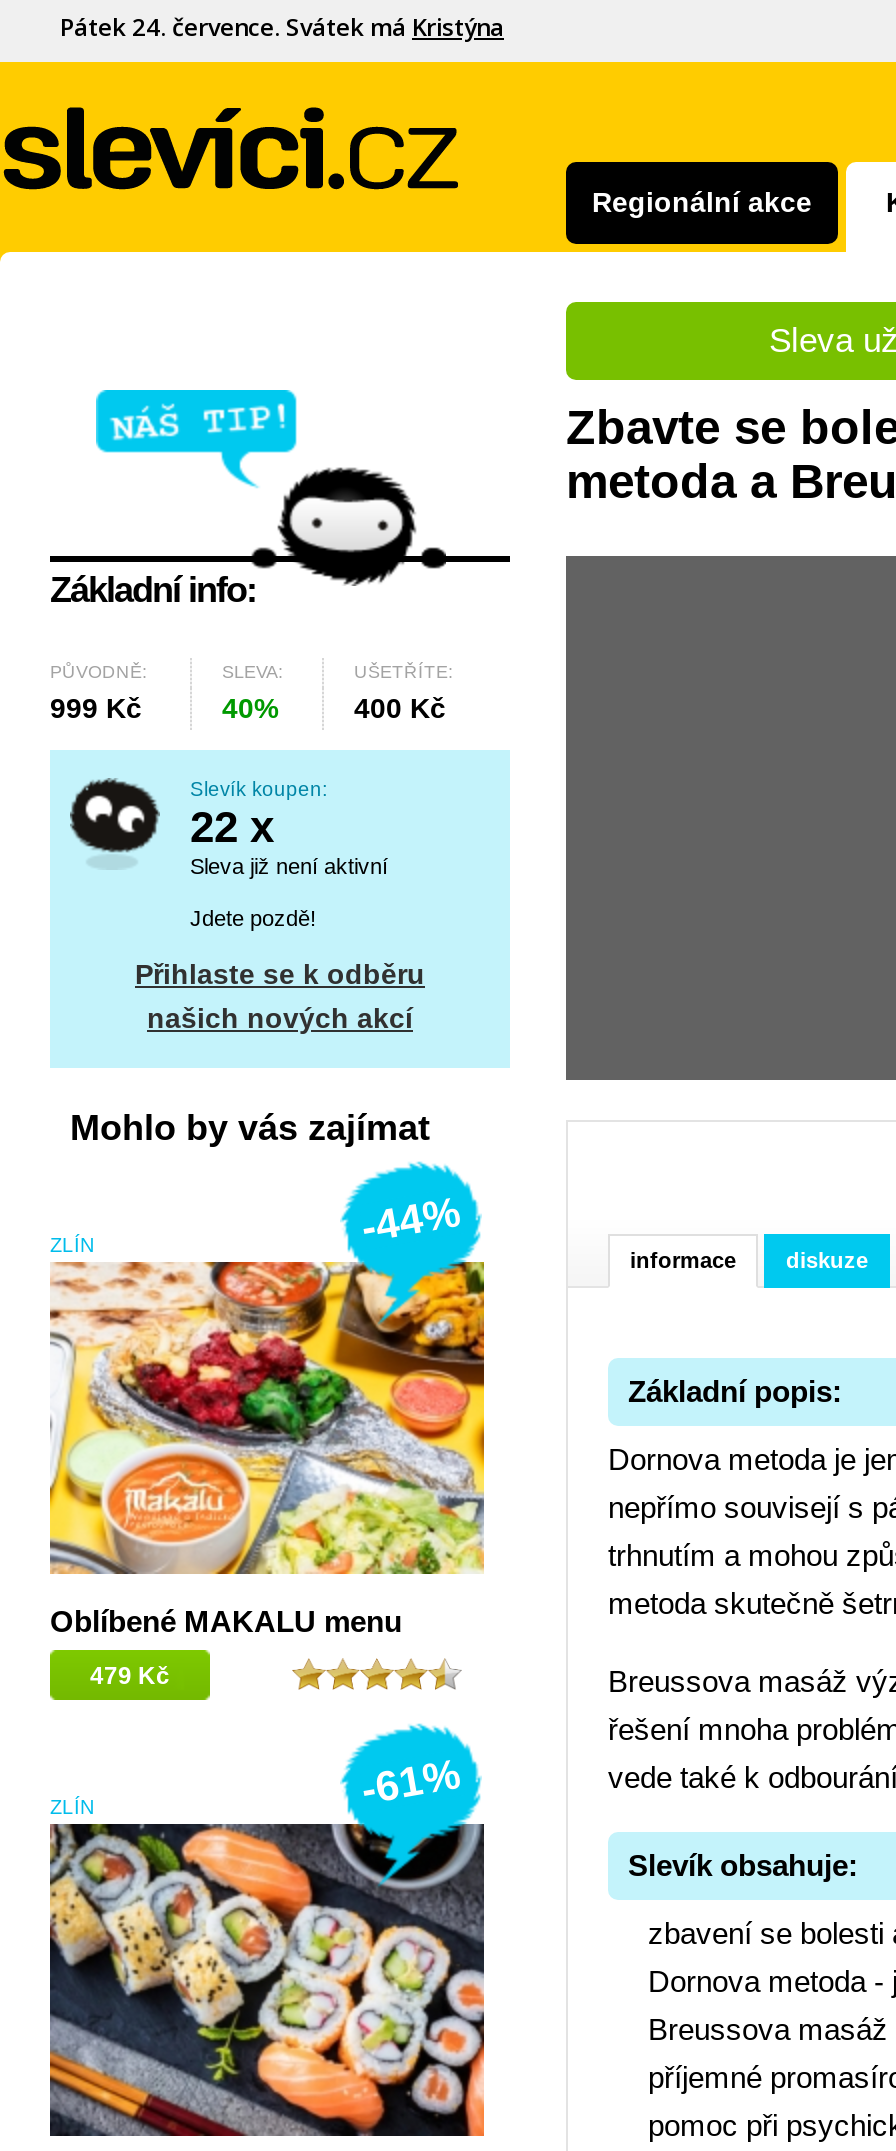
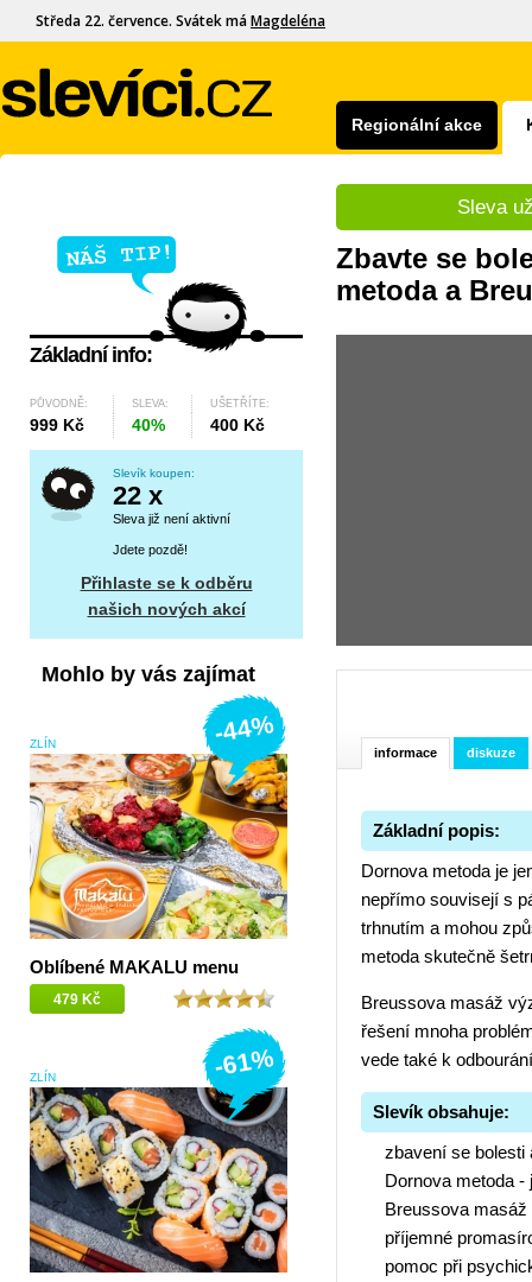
- Pátek 24. července. Svátek má Kristýna
+ Středa 22. července. Svátek má Magdeléna
